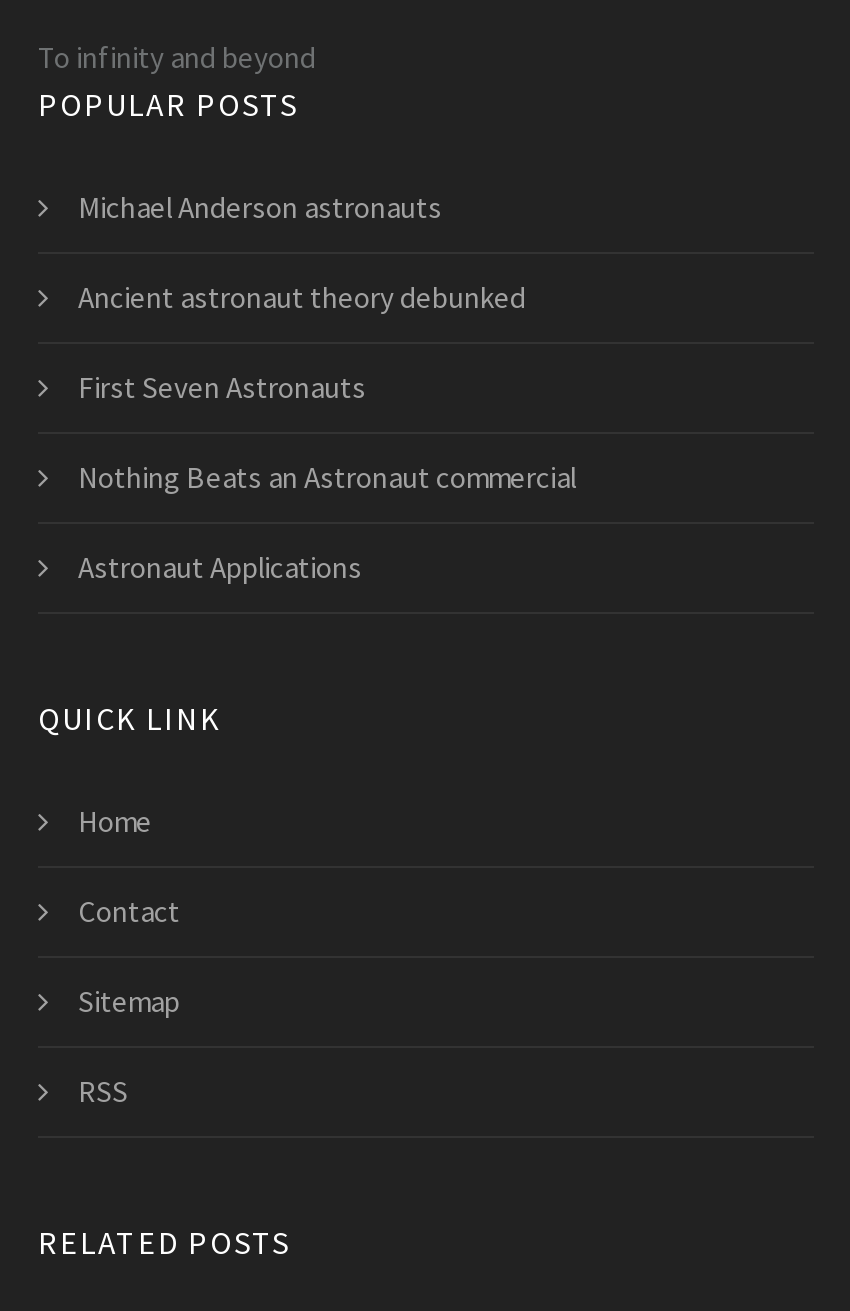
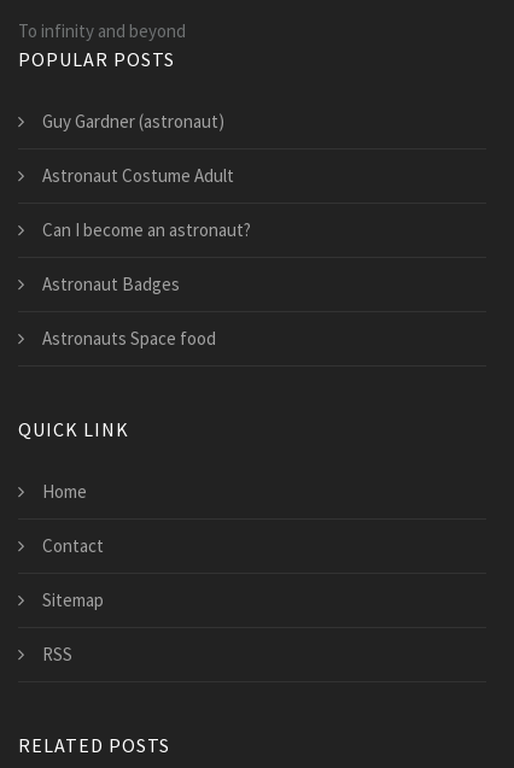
- Michael Anderson astronauts
+ Guy Gardner (astronaut)

- Ancient astronaut theory debunked
+ Astronaut Costume Adult

- First Seven Astronauts
+ Can I become an astronaut?

- Nothing Beats an Astronaut commercial
+ Astronaut Badges

- Astronaut Applications
+ Astronauts Space food
